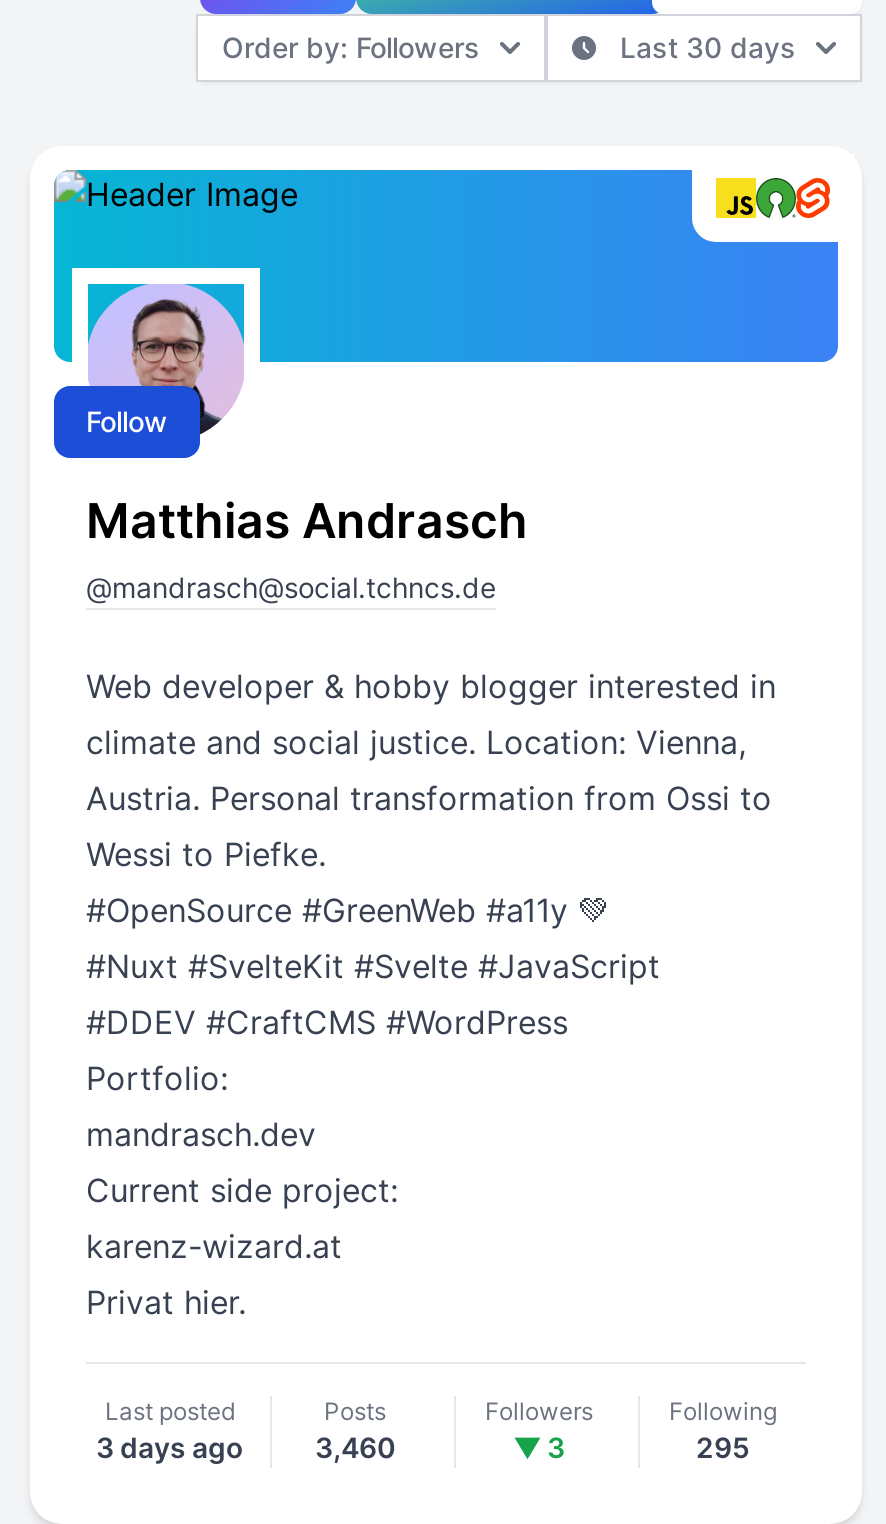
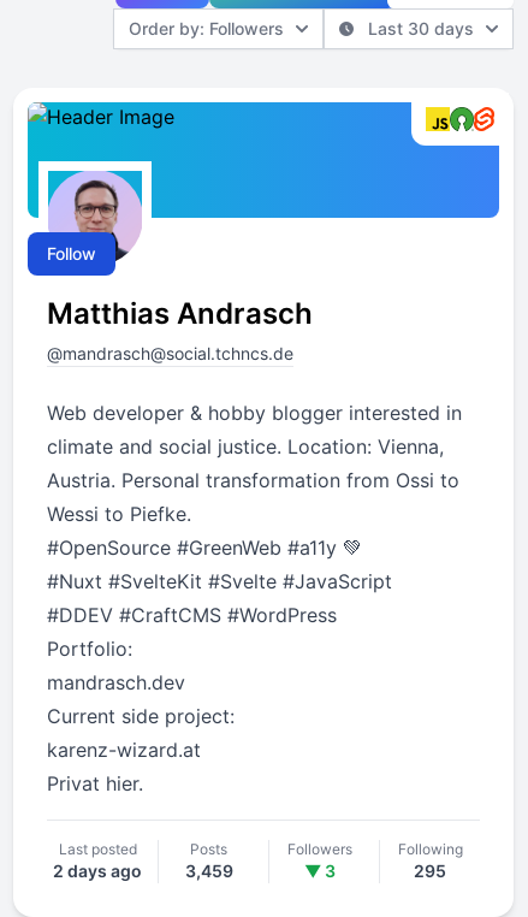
- 3 days ago
+ 2 days ago

- 3,460
+ 3,459
